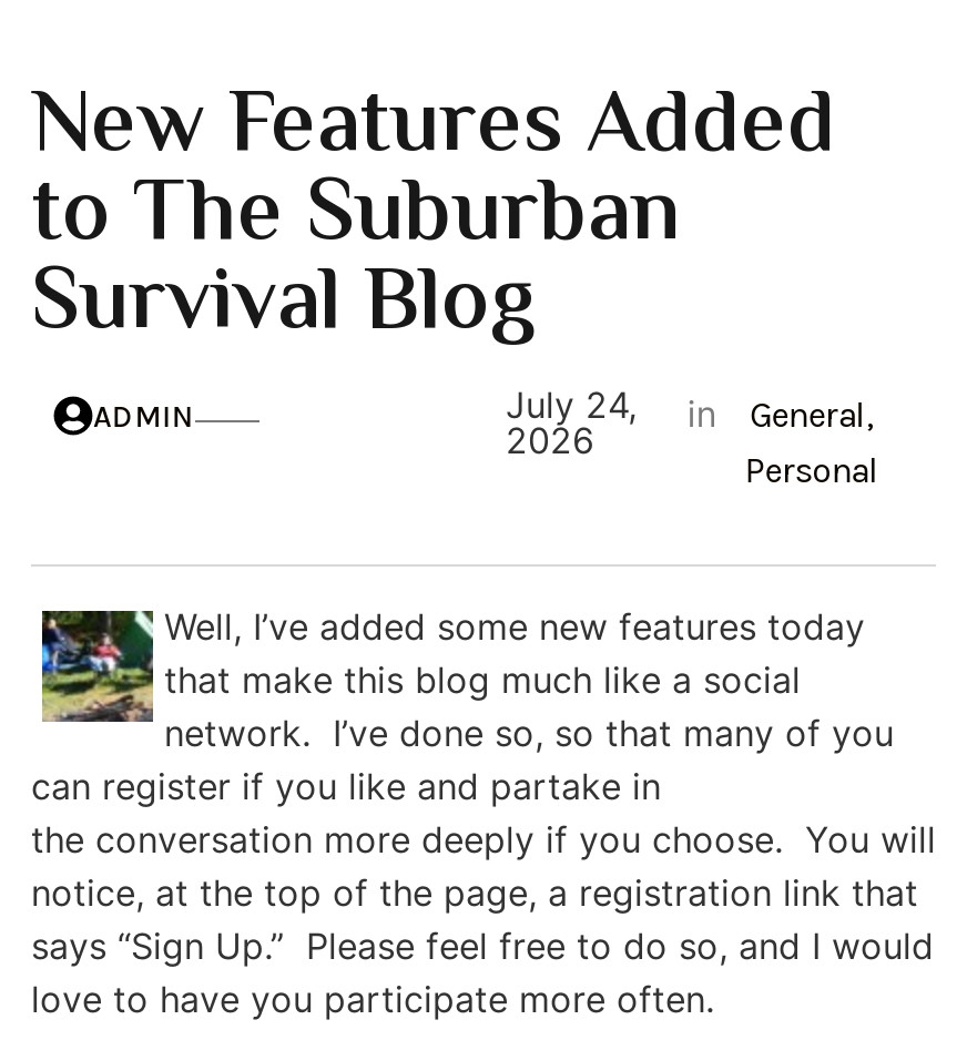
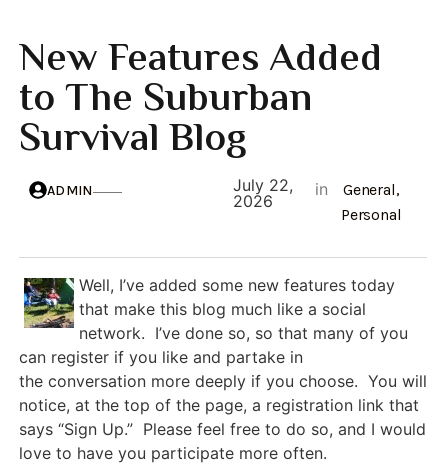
- July 24, in General,
+ July 22, in General,
